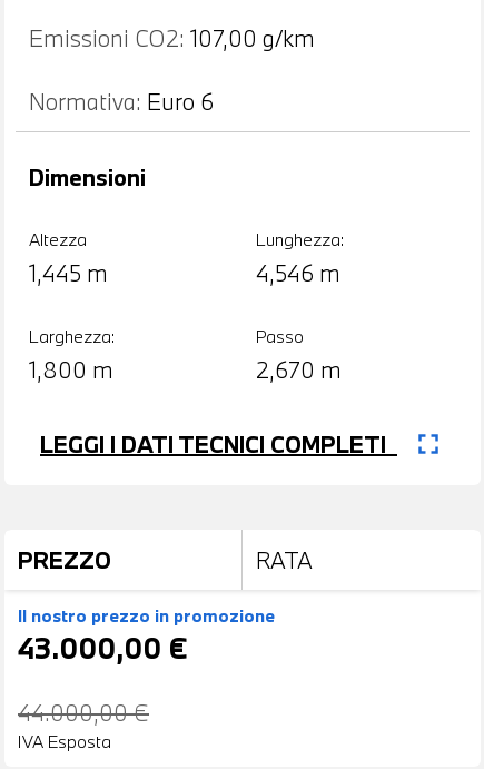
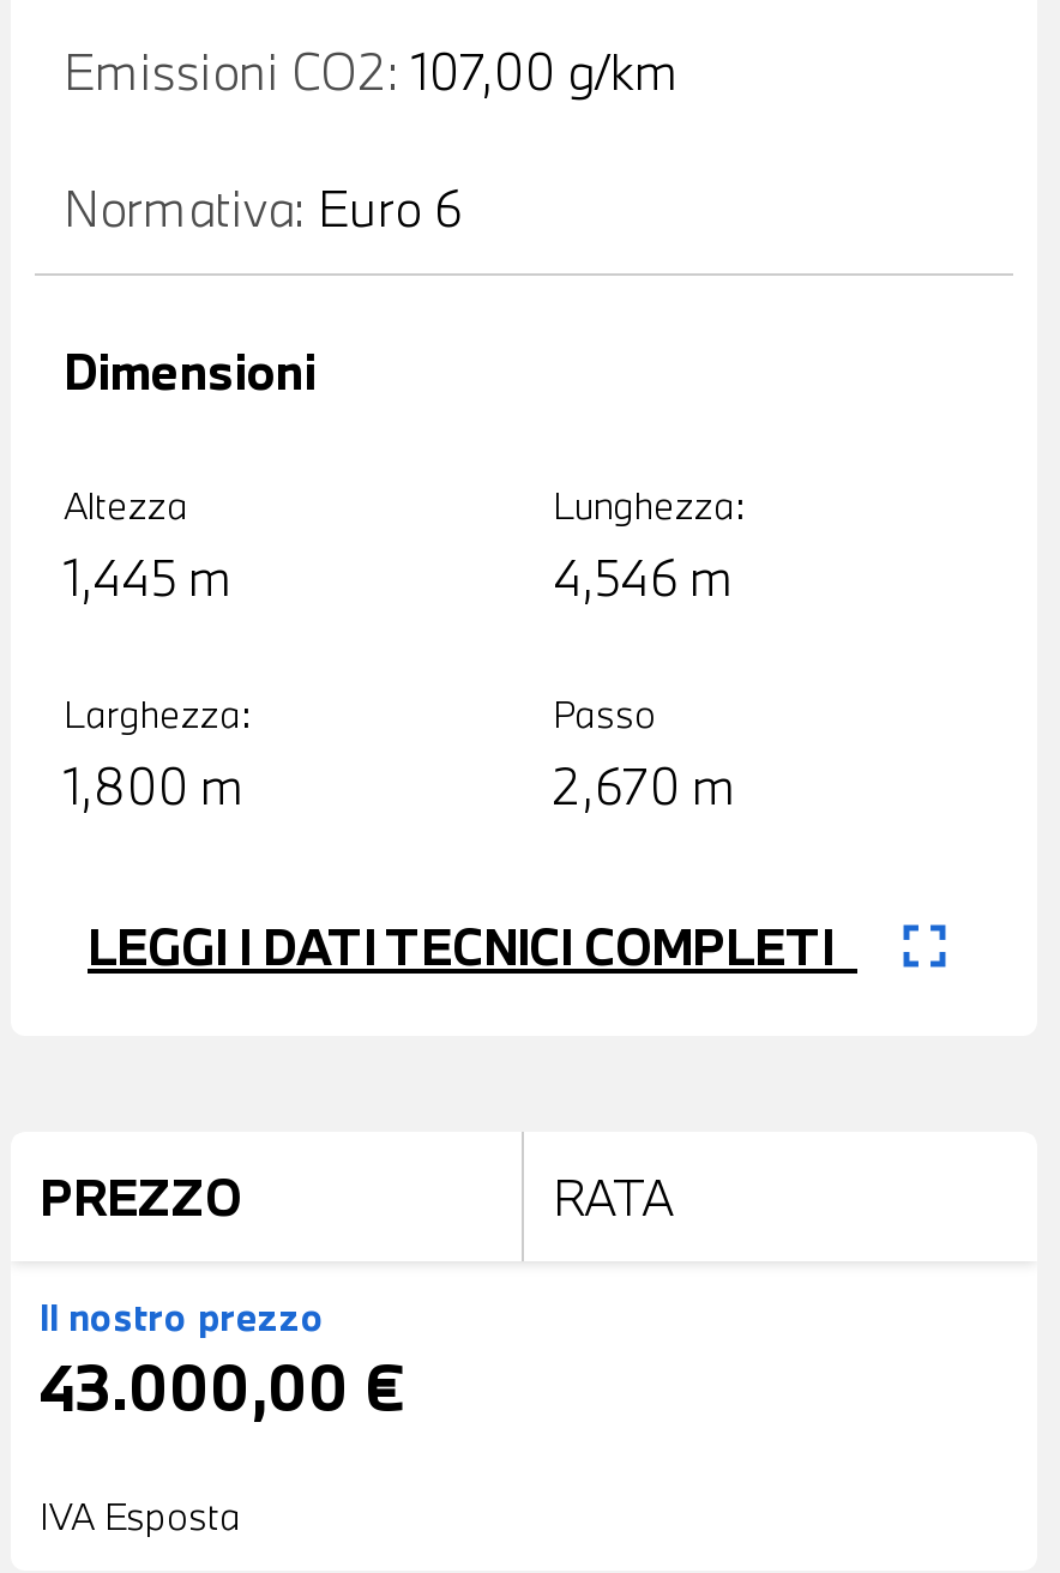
- Il nostro prezzo in promozione
+ Il nostro prezzo

- 44.000,00 €
